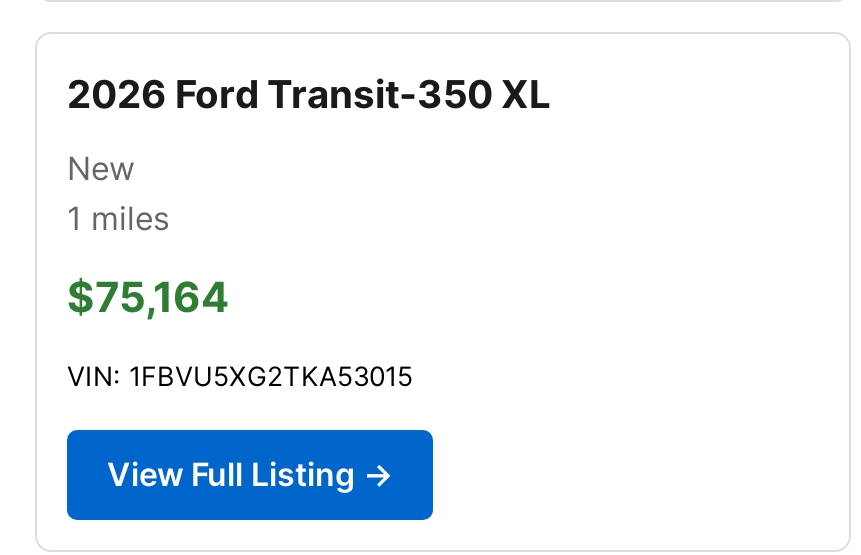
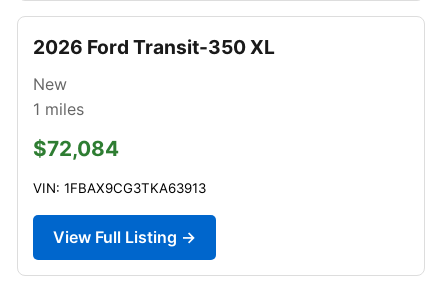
- $75,164
+ $72,084

- VIN: 1FBVU5XG2TKA53015
+ VIN: 1FBAX9CG3TKA63913
